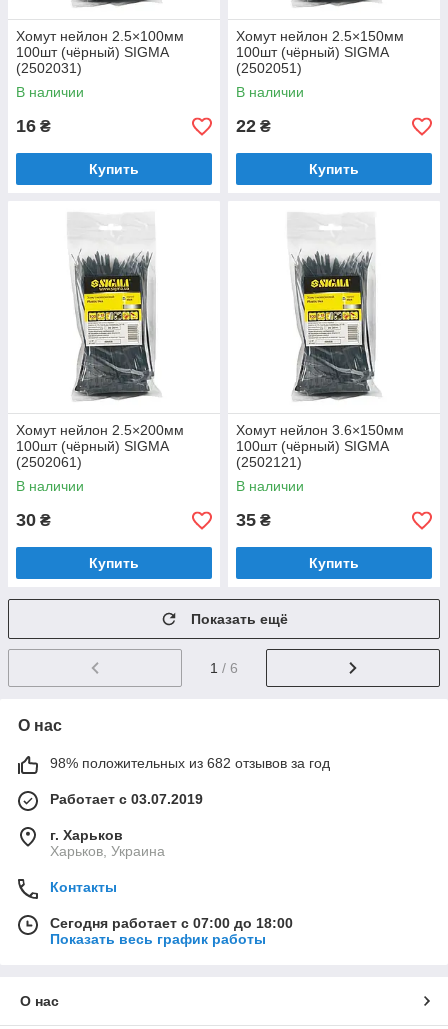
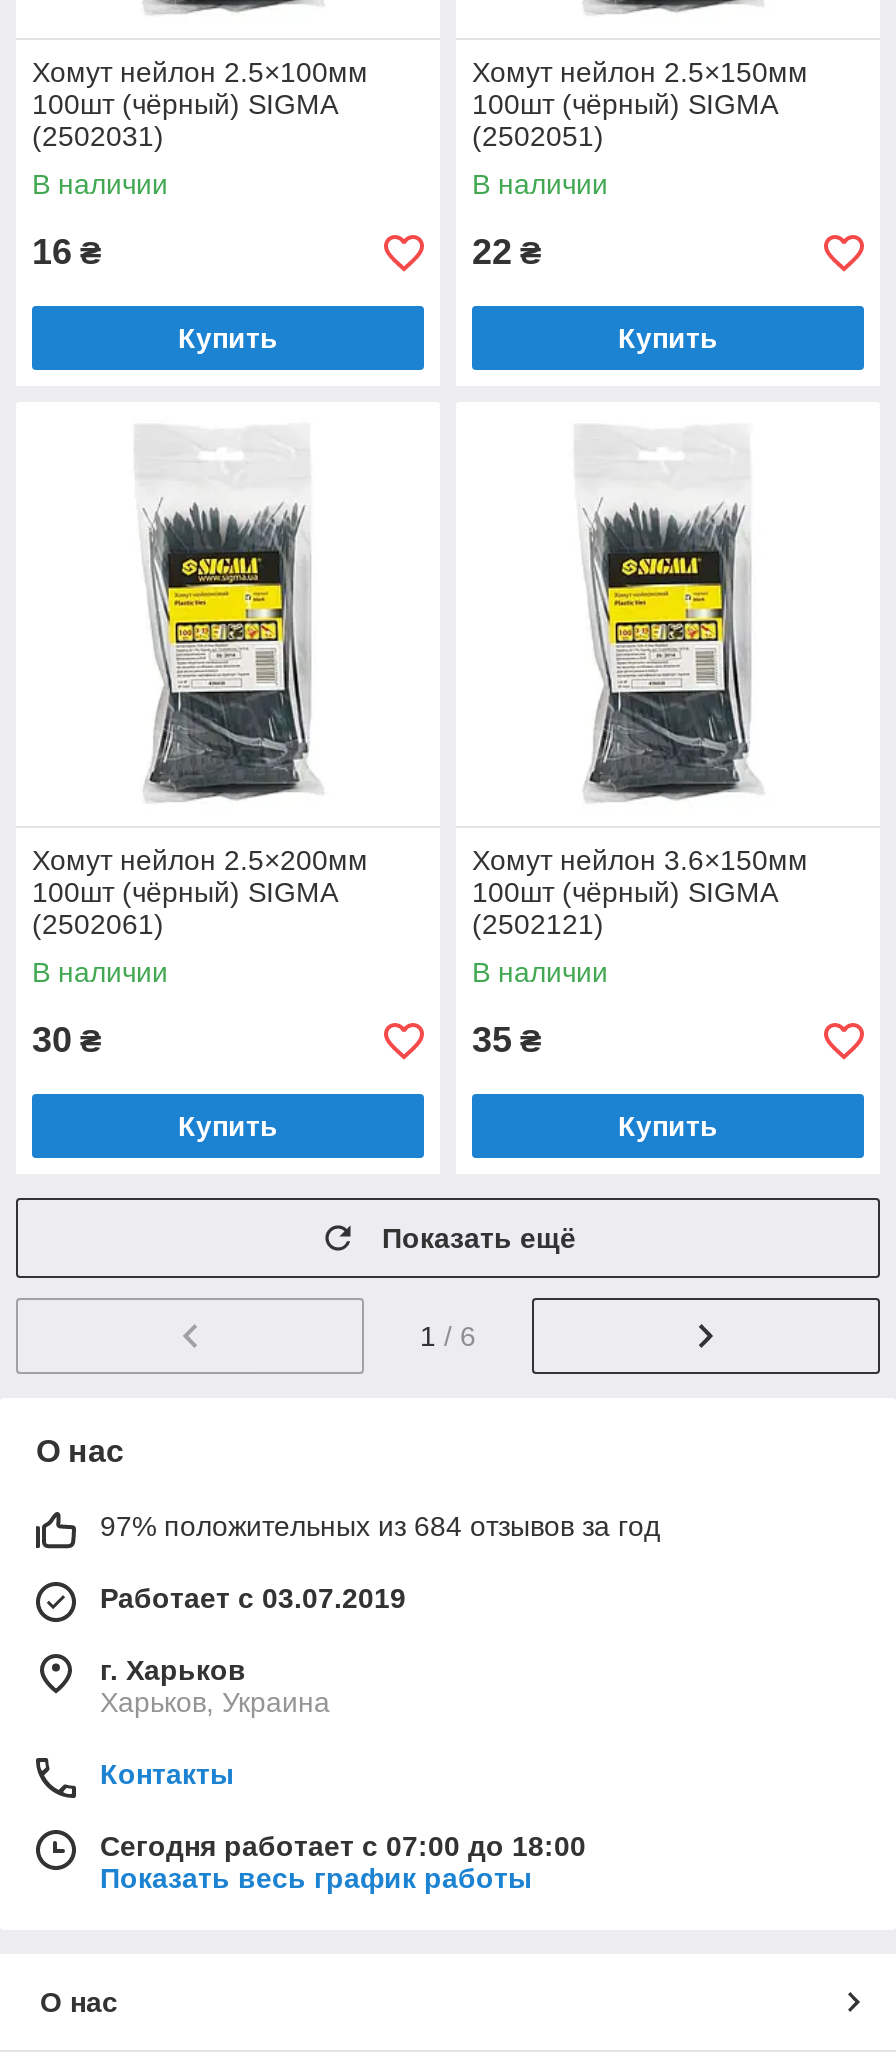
- 98% положительных из 682 отзывов за год
+ 97% положительных из 684 отзывов за год
